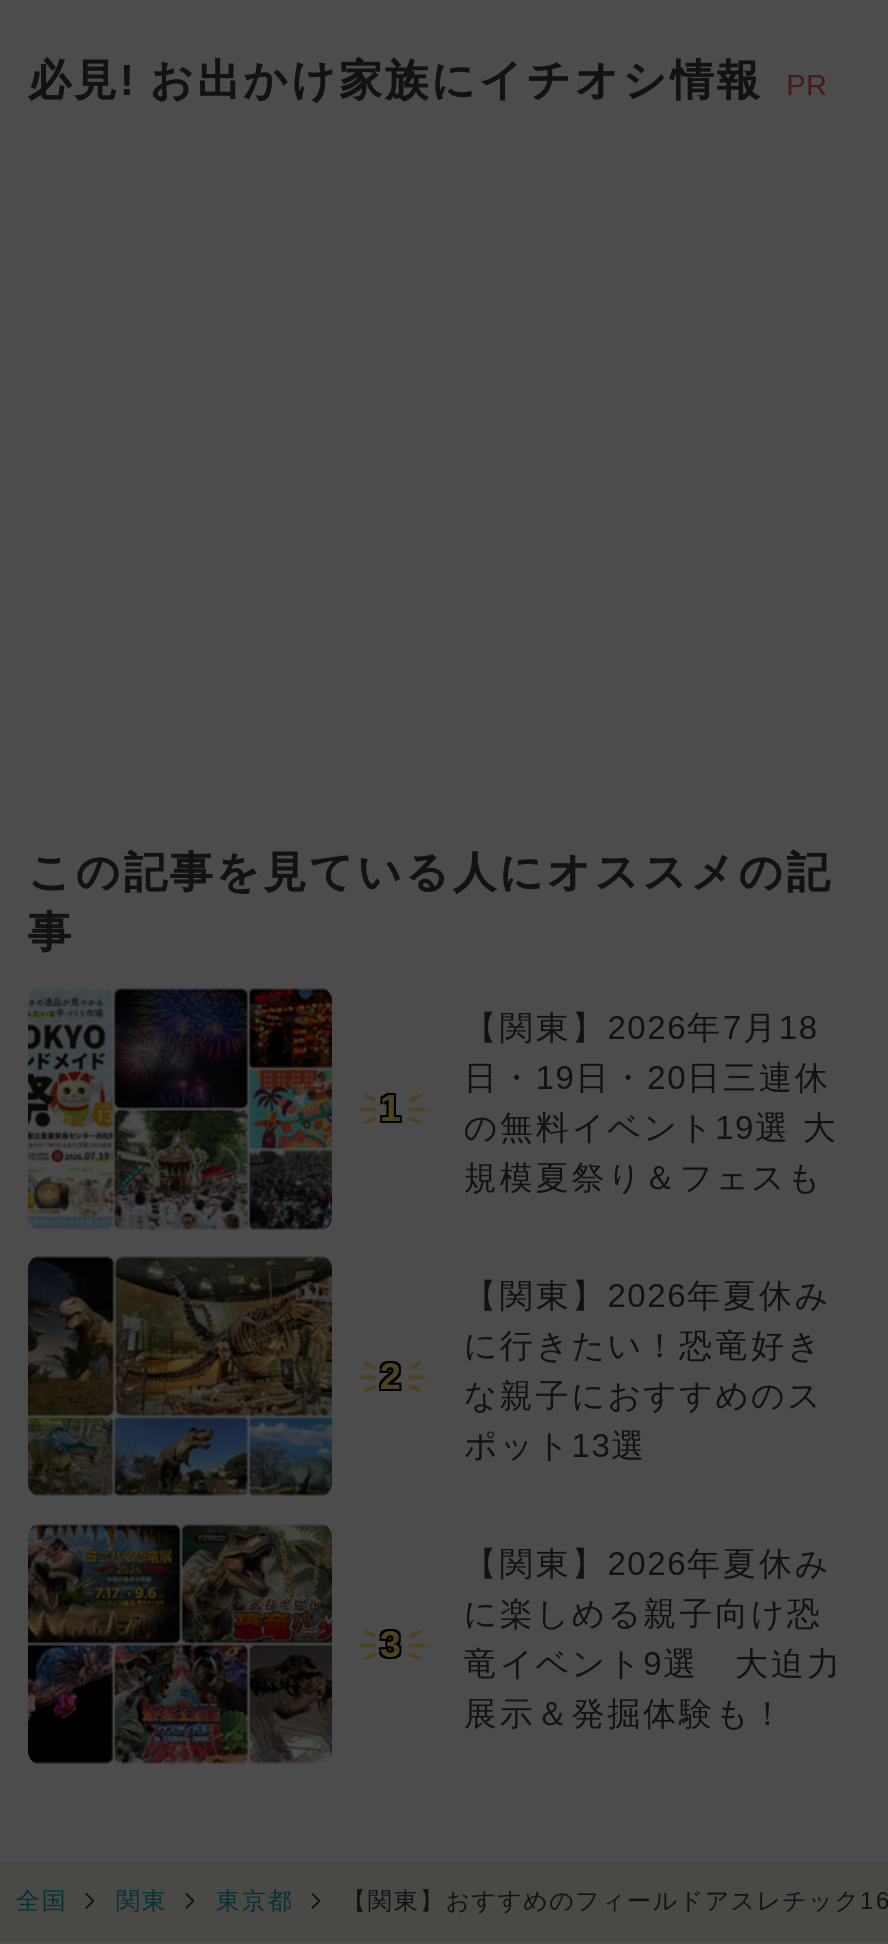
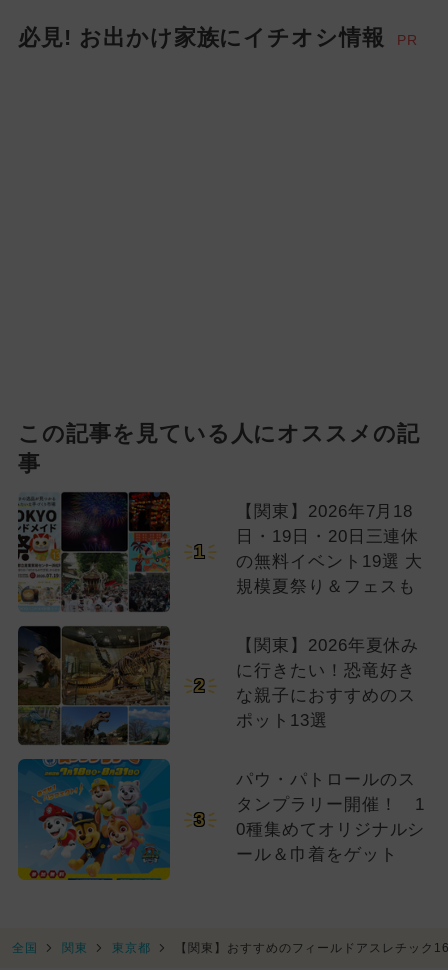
- [image]
+ [image]

- 【関東】2026年夏休み
- に楽しめる親子向け恐
- 竜イベント9選 大迫力
- 展示＆発掘体験も！
+ パウ・パトロールのス
+ タンプラリー開催！ 1
+ 0種集めてオリジナルシ
+ ール＆巾着をゲット
